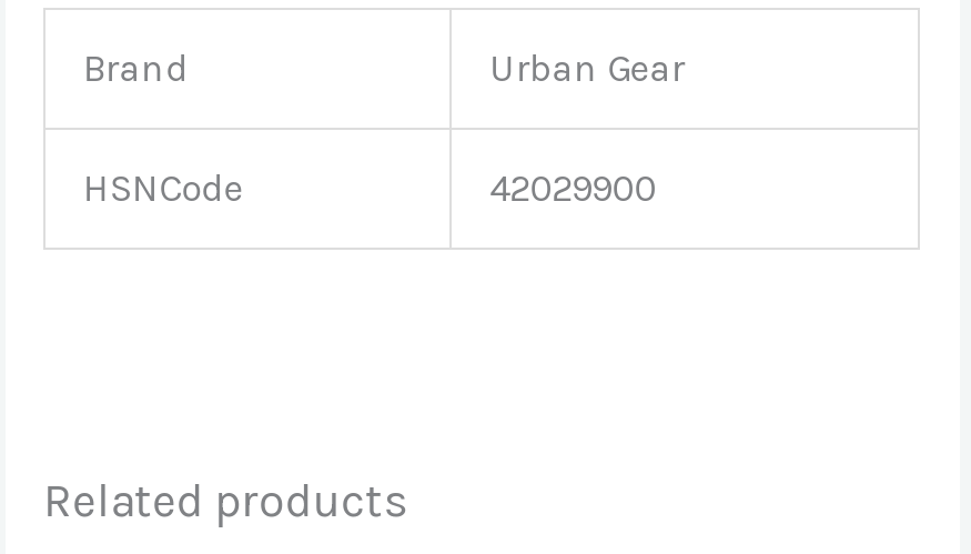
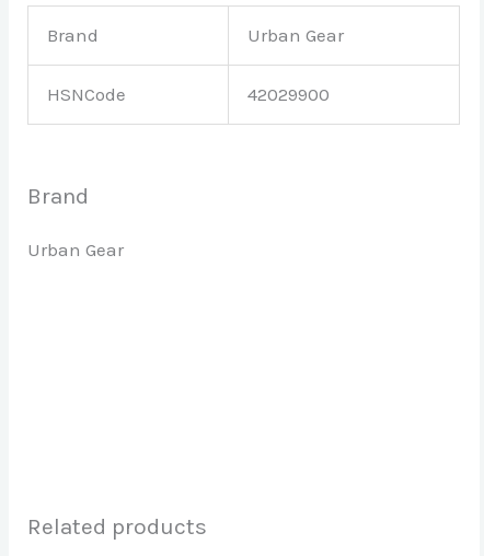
+ Brand
+ Urban Gear
